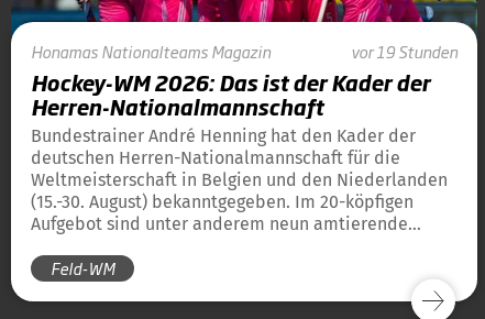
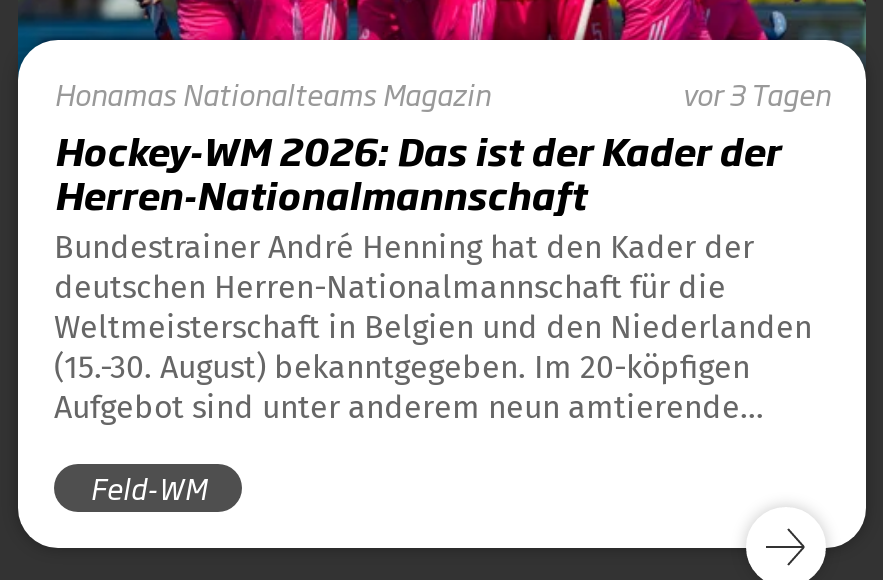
- vor 19 Stunden
+ vor 3 Tagen
